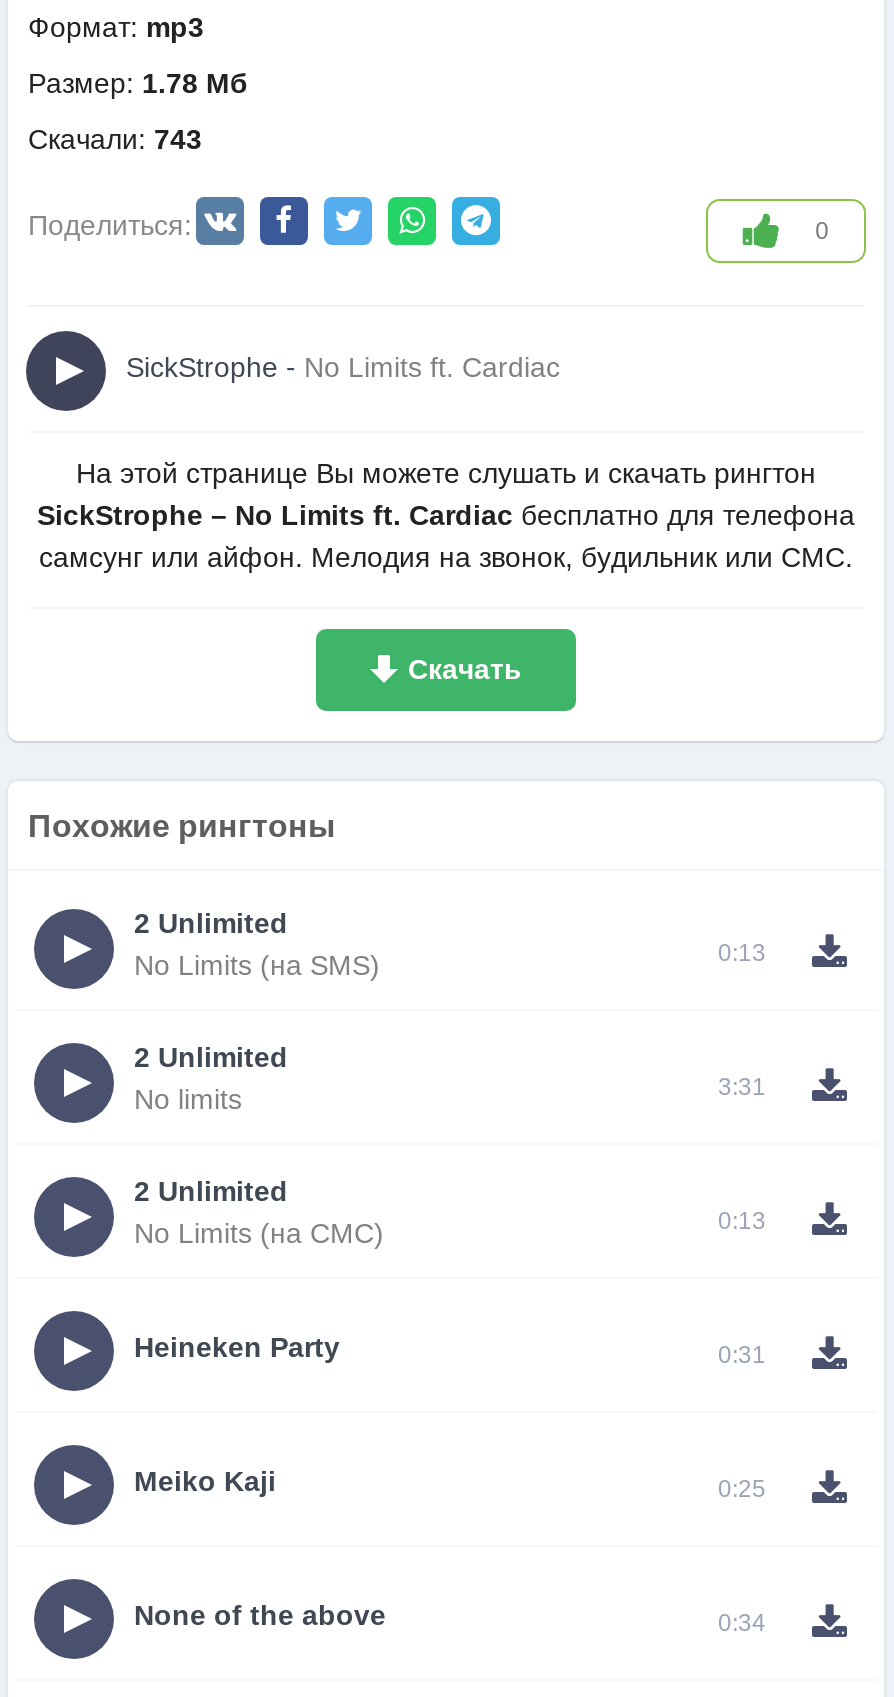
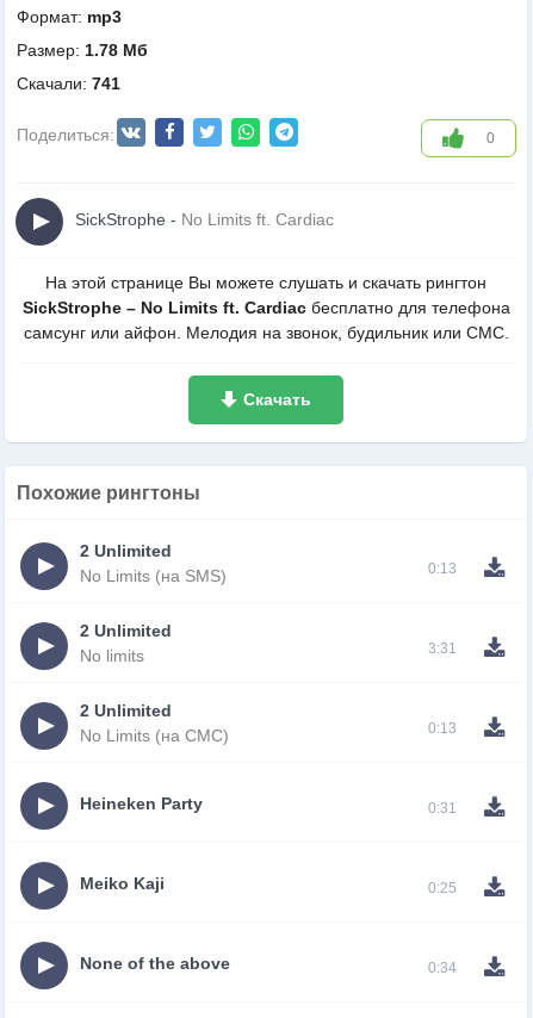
- Скачали: 743
+ Скачали: 741
